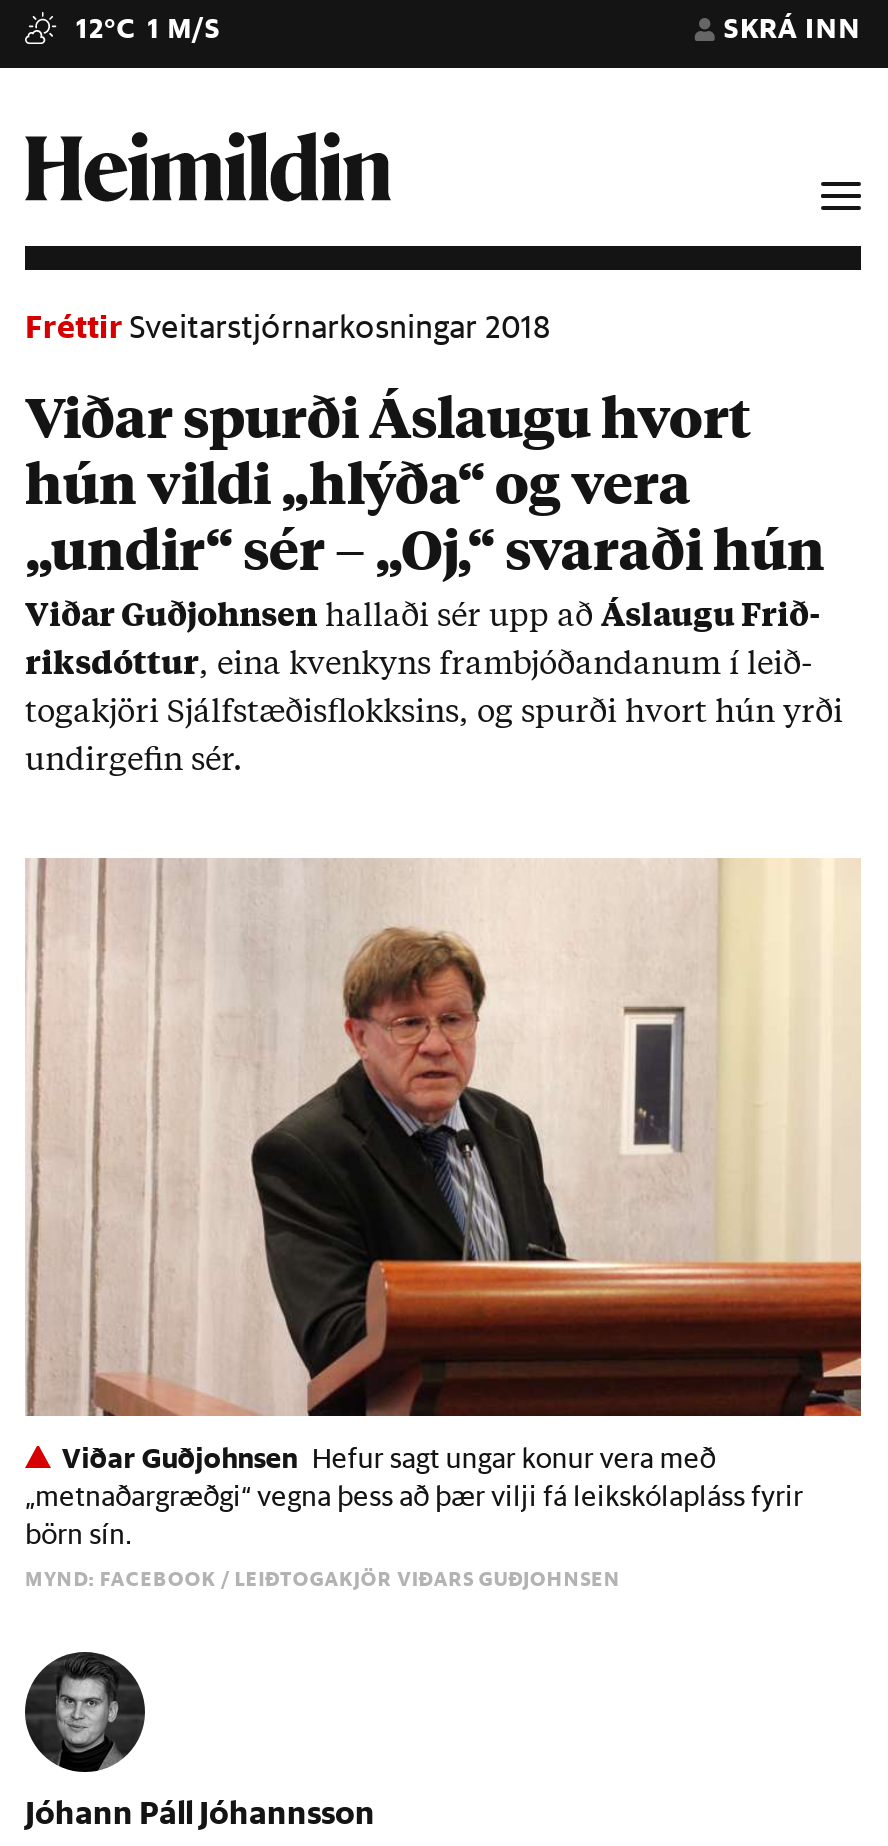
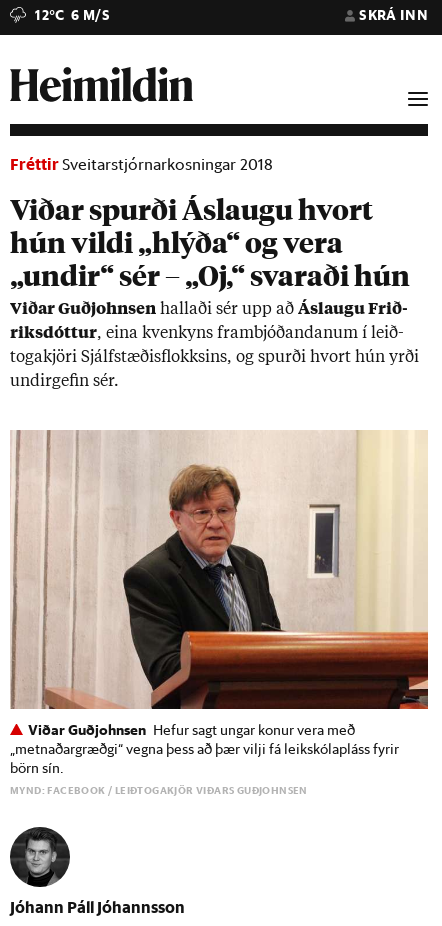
- 12°C 1 M/S
+ 12°C 6 M/S
